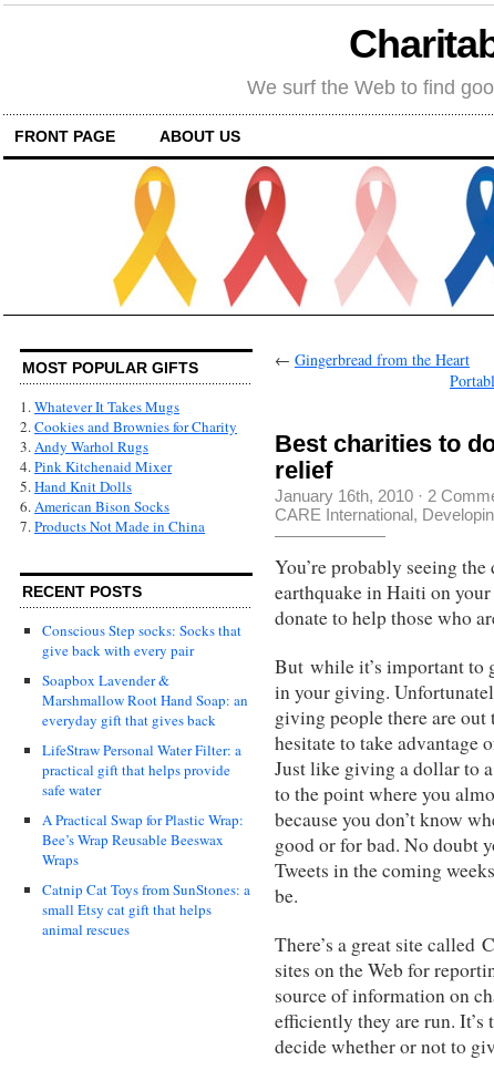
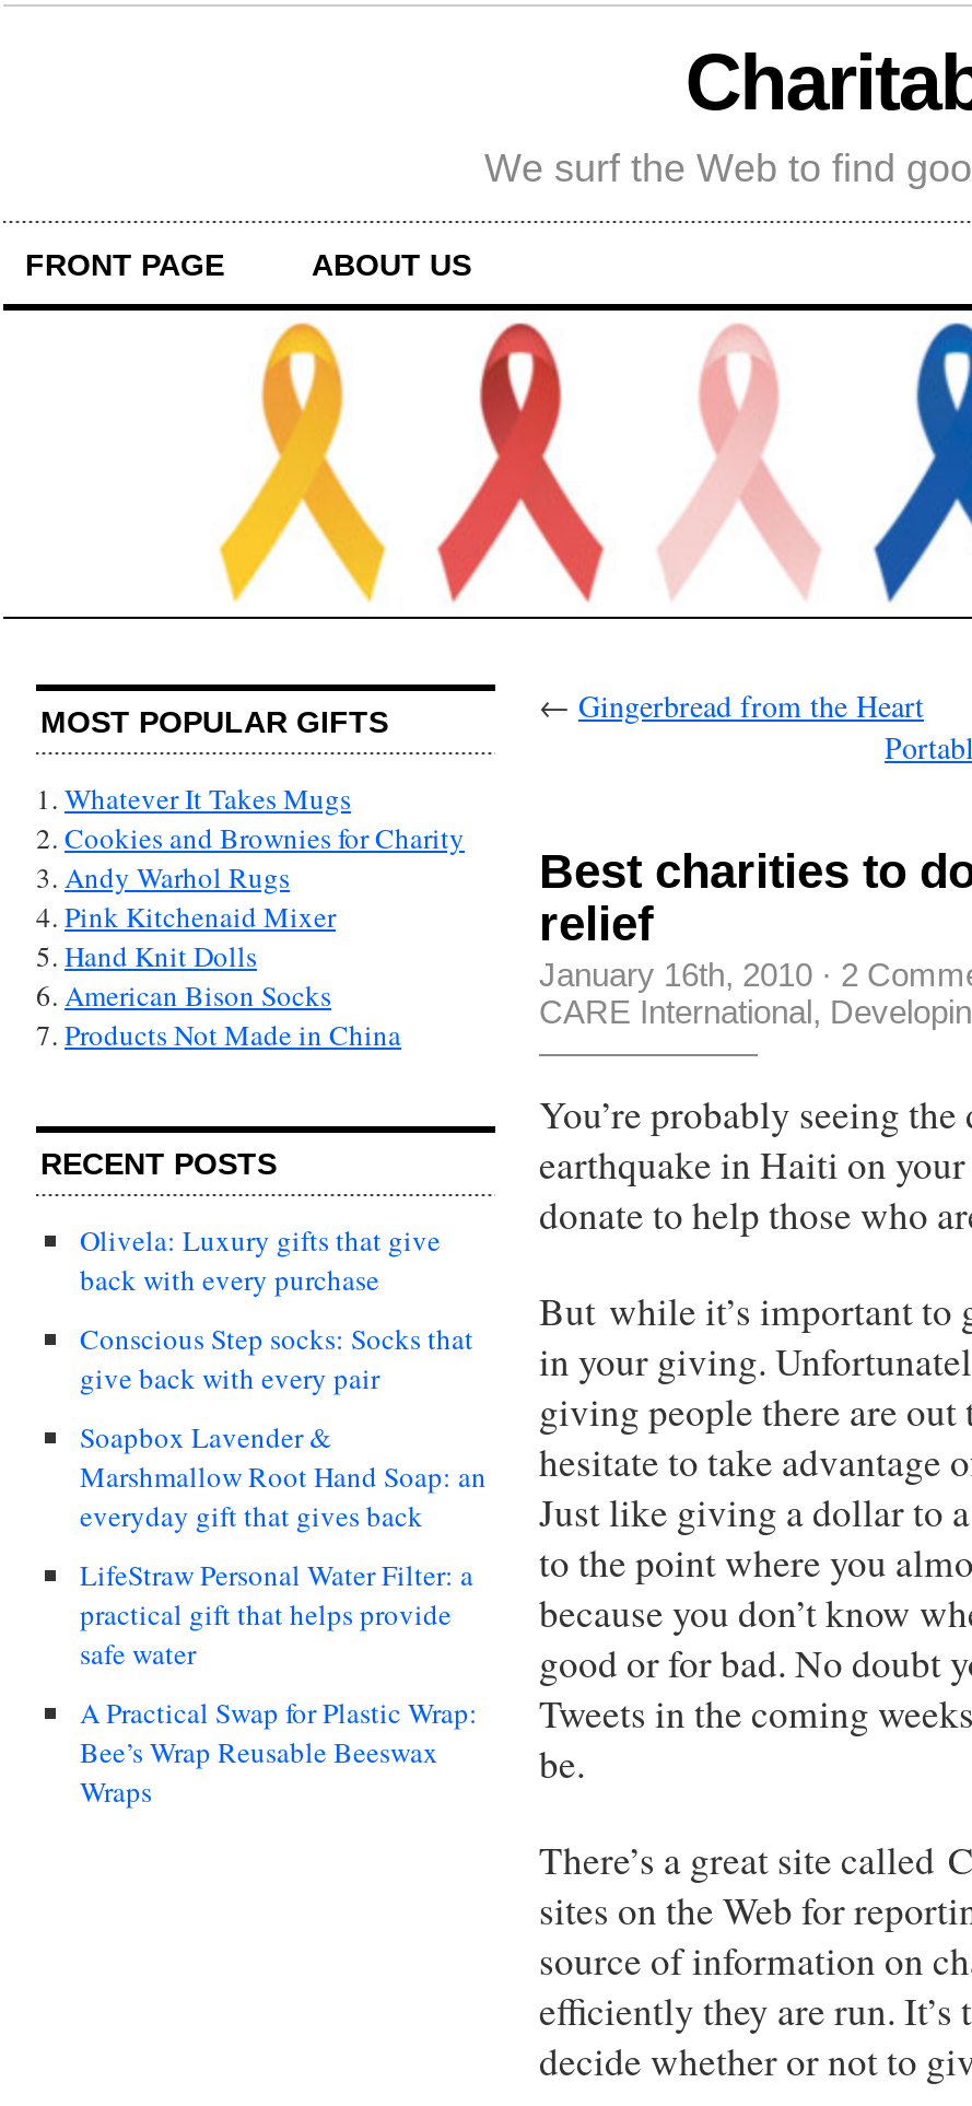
moved down: Conscious Step socks: Socks that | give back with every pair | Soapbox Lavender & | ... | Bee’s Wrap Reusable Beeswax | Wraps

+ Olivela: Luxury gifts that give
+ back with every purchase

- Catnip Cat Toys from SunStones: a
- small Etsy cat gift that helps
- animal rescues
